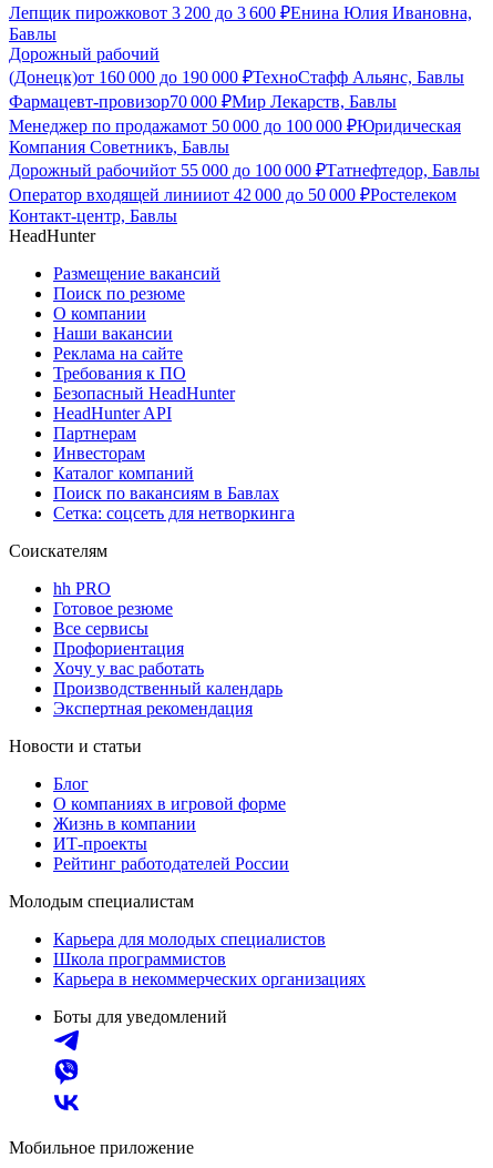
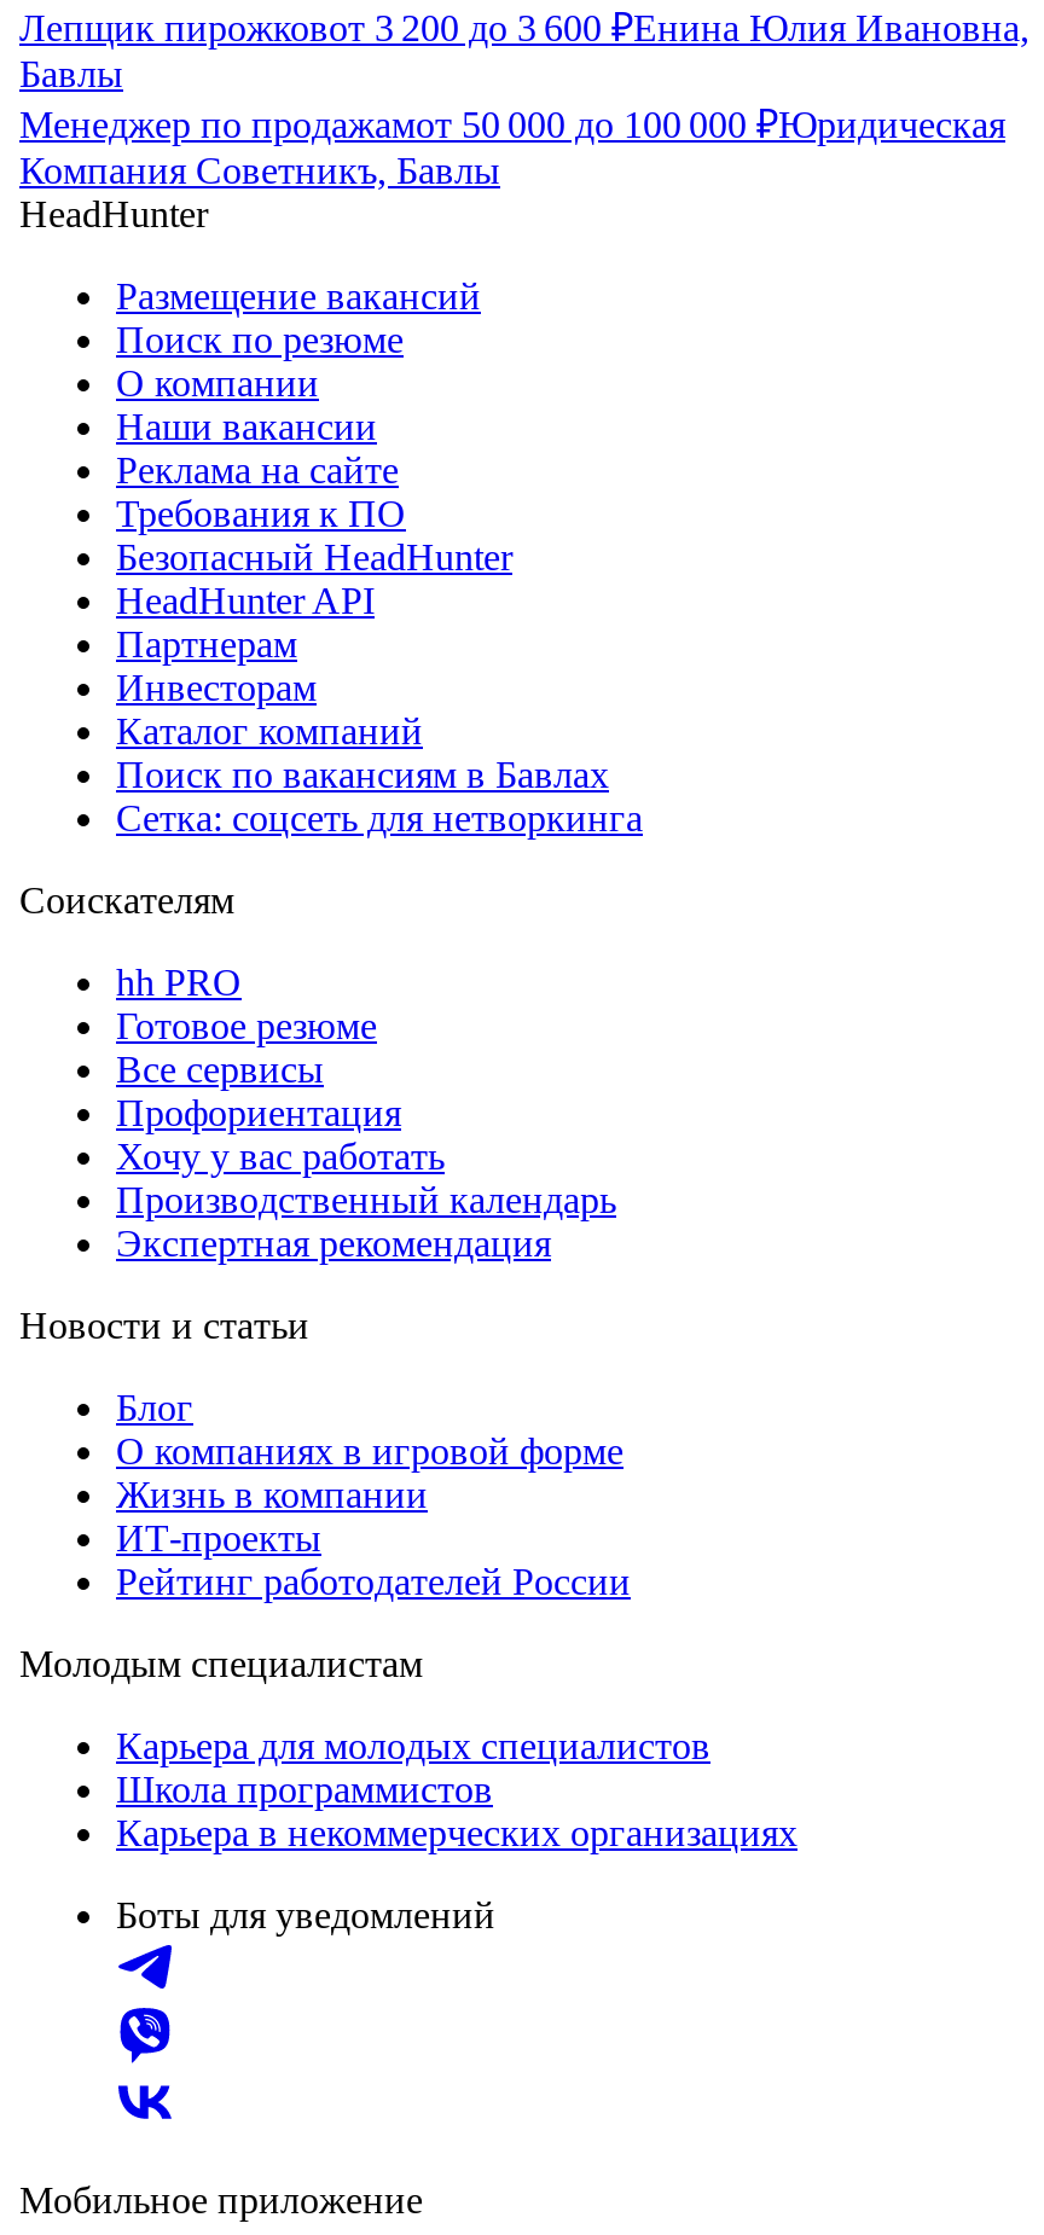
- Дорожный рабочий
- (Донецк)от 160 000 до 190 000 ₽ТехноСтафф Альянс, Бавлы
- Фармацевт-провизор70 000 ₽Мир Лекарств, Бавлы

- Дорожный рабочийот 55 000 до 100 000 ₽Татнефтедор, Бавлы
- Оператор входящей линииот 42 000 до 50 000 ₽Ростелеком
- Контакт-центр, Бавлы
